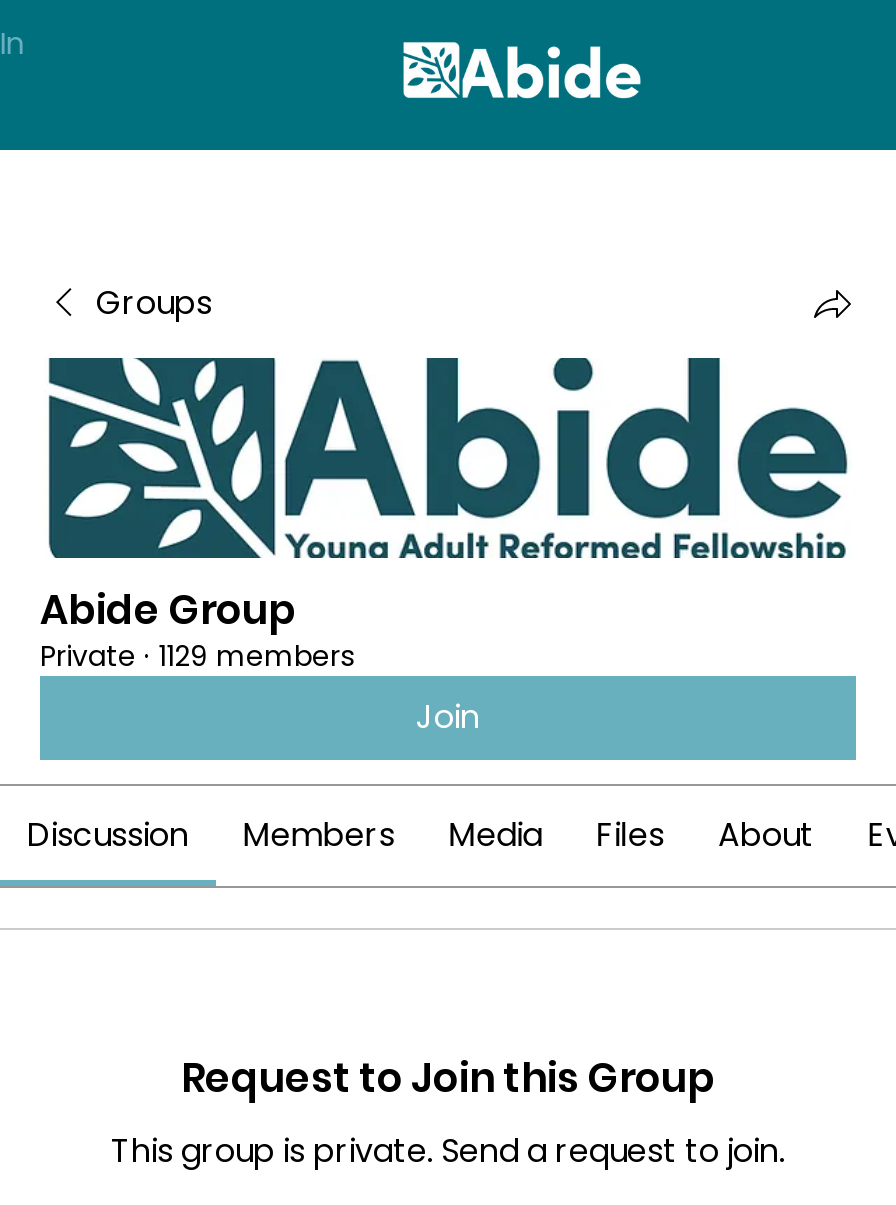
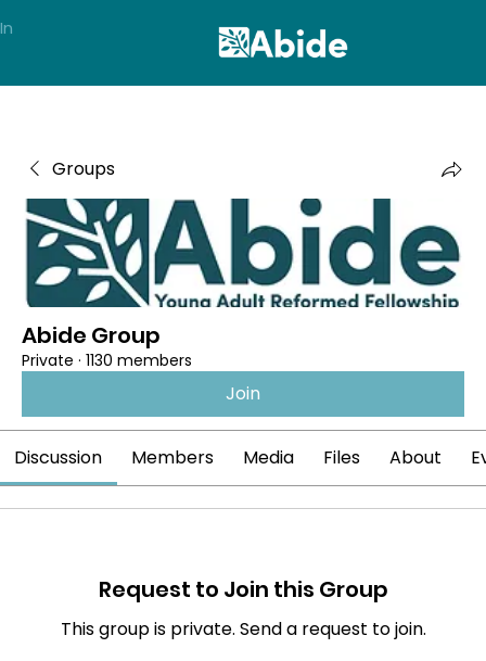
- Private · 1129 members
+ Private · 1130 members
